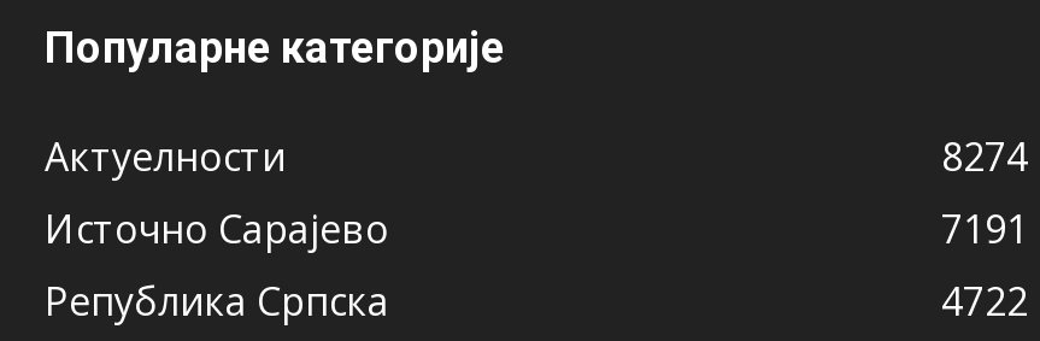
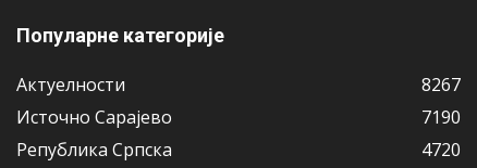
- 8274
+ 8267

- 7191
+ 7190

- 4722
+ 4720
